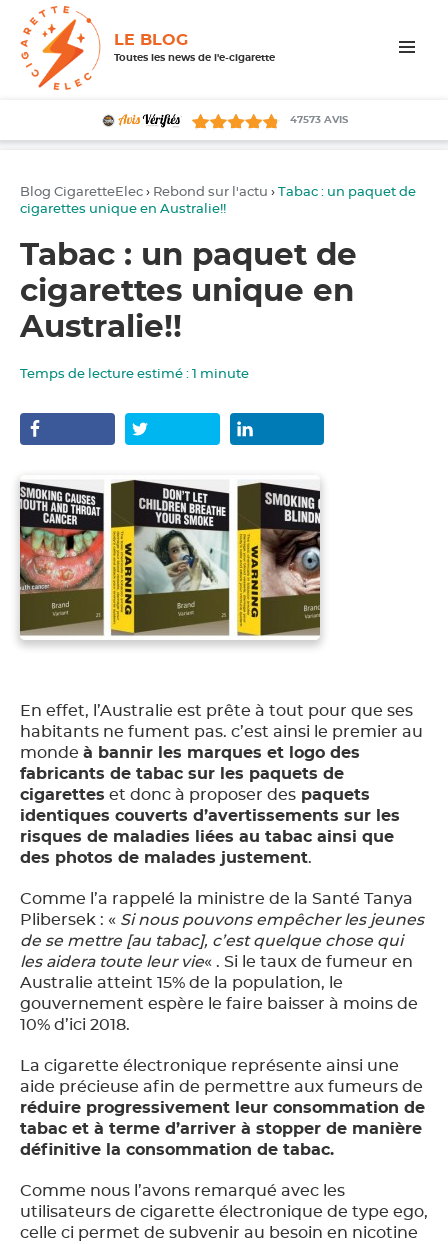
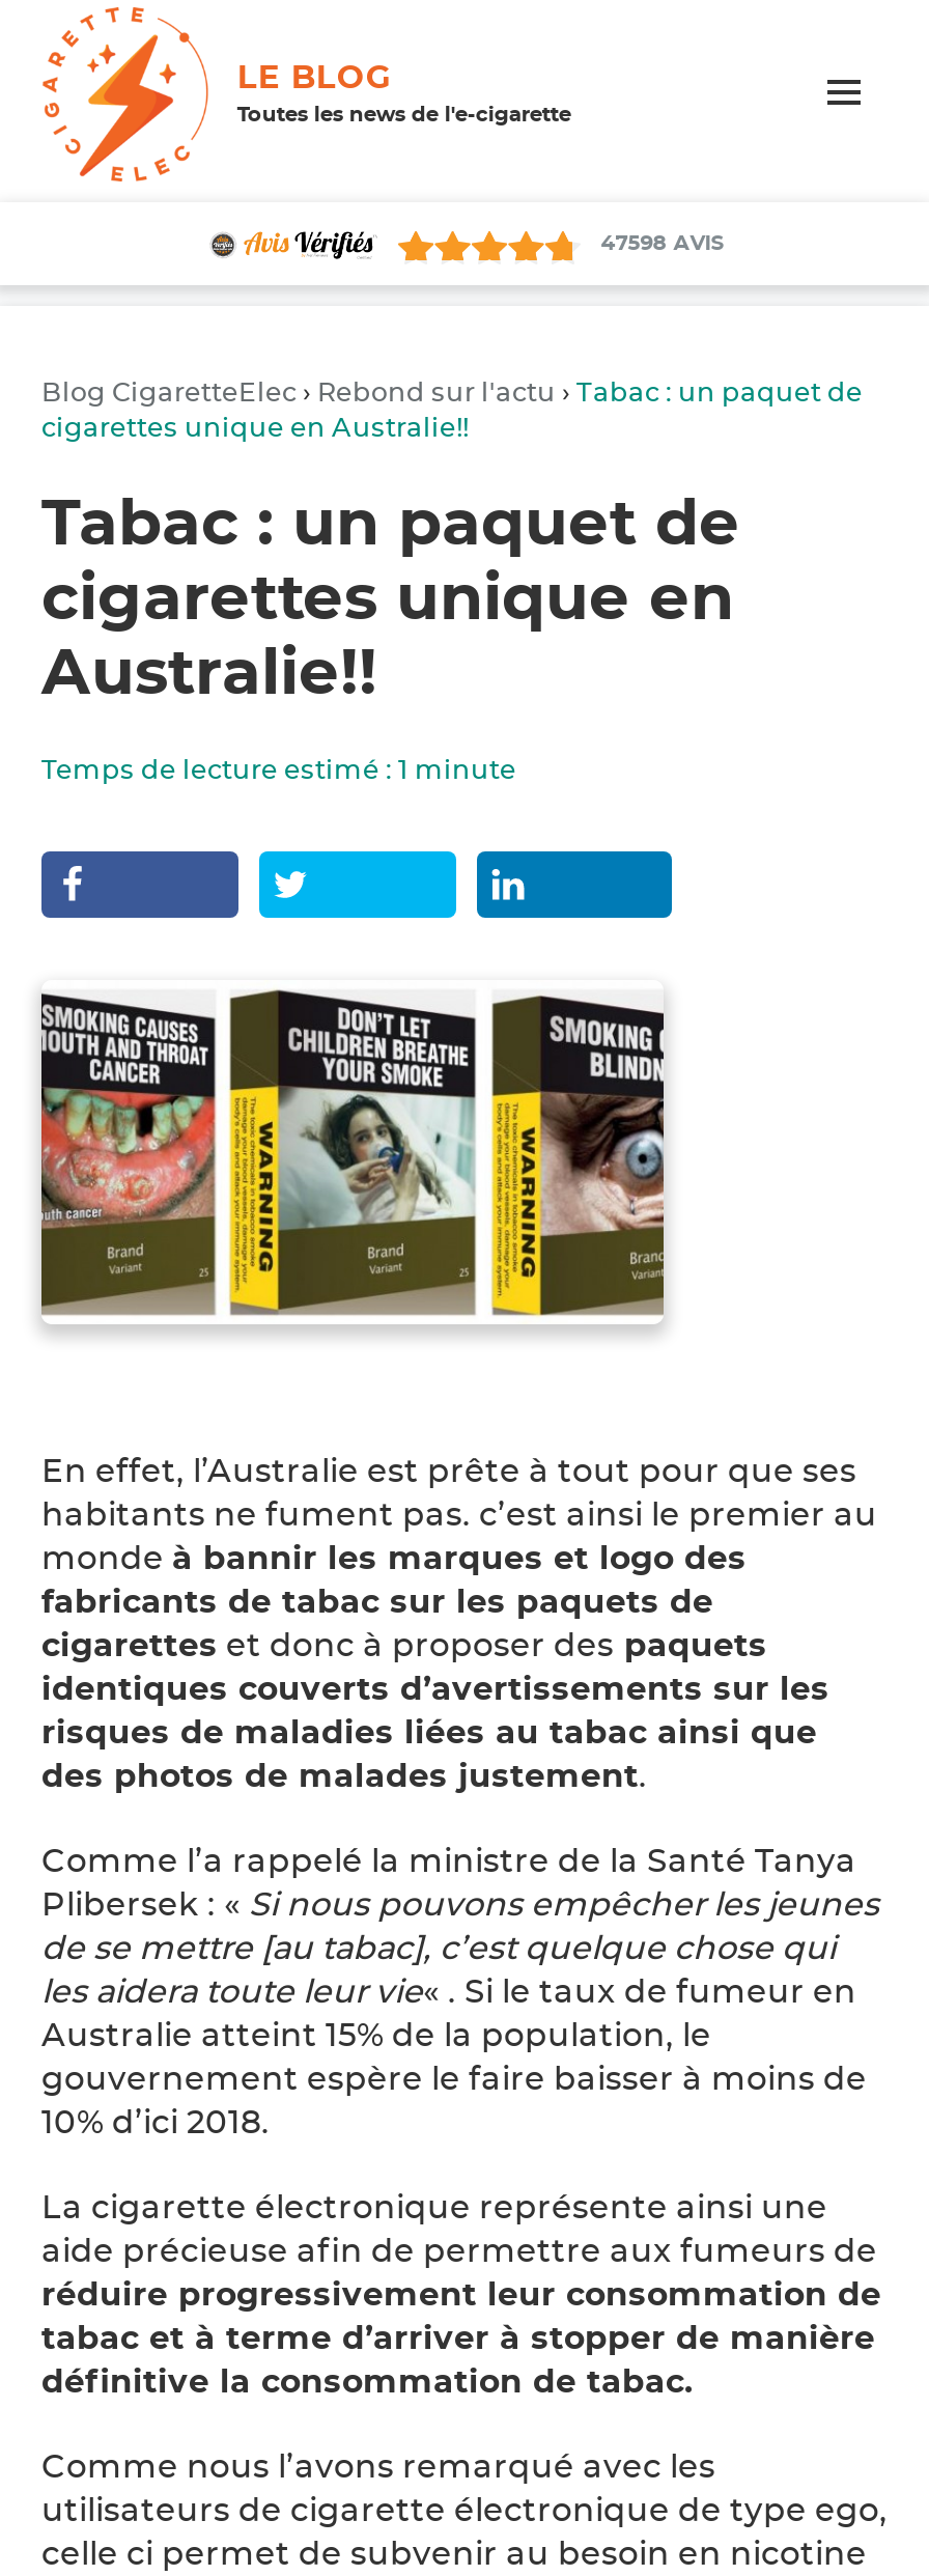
- 47573 AVIS
+ 47598 AVIS
